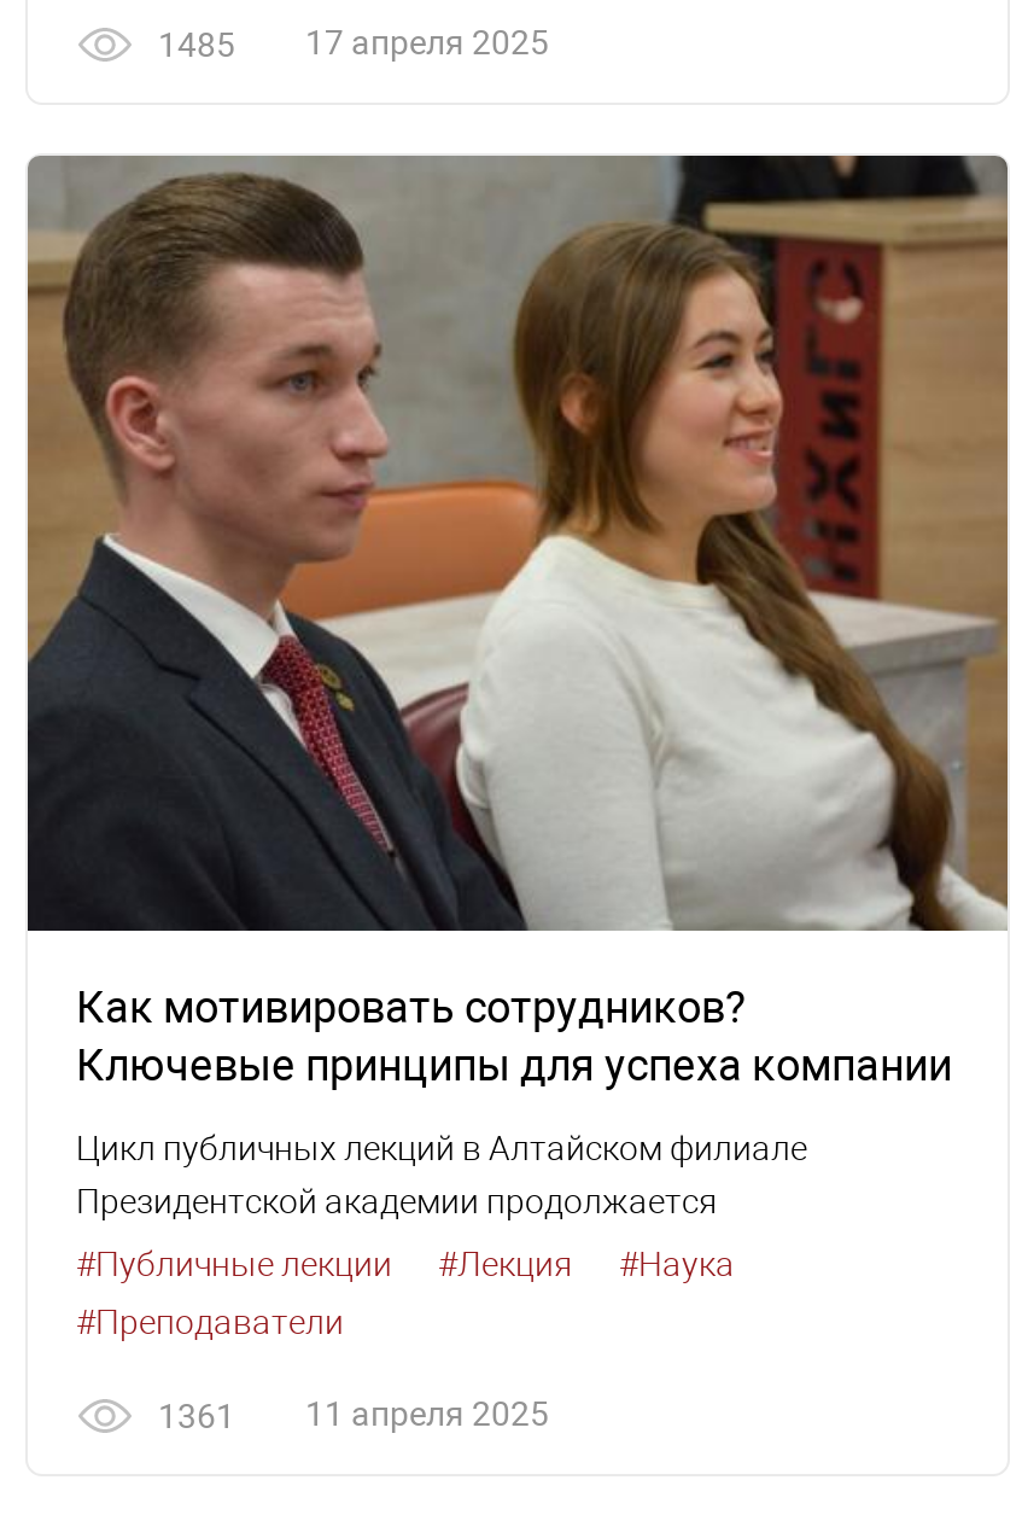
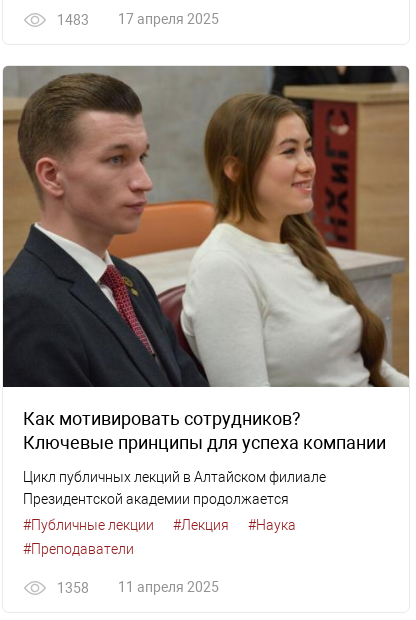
- 1485 17 апреля 2025
+ 1483 17 апреля 2025

- 1361 11 апреля 2025
+ 1358 11 апреля 2025
